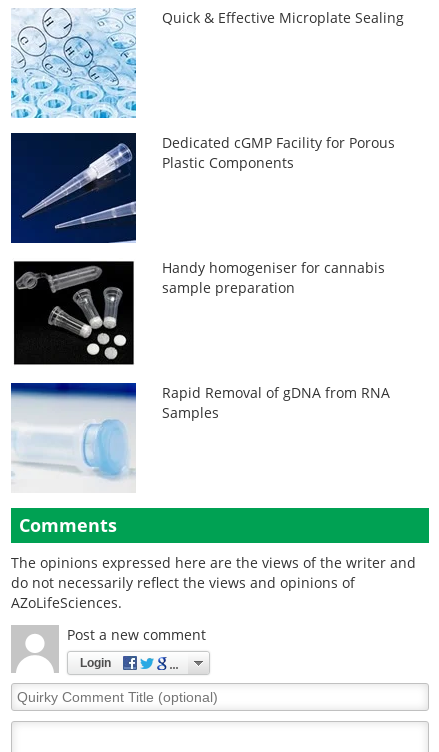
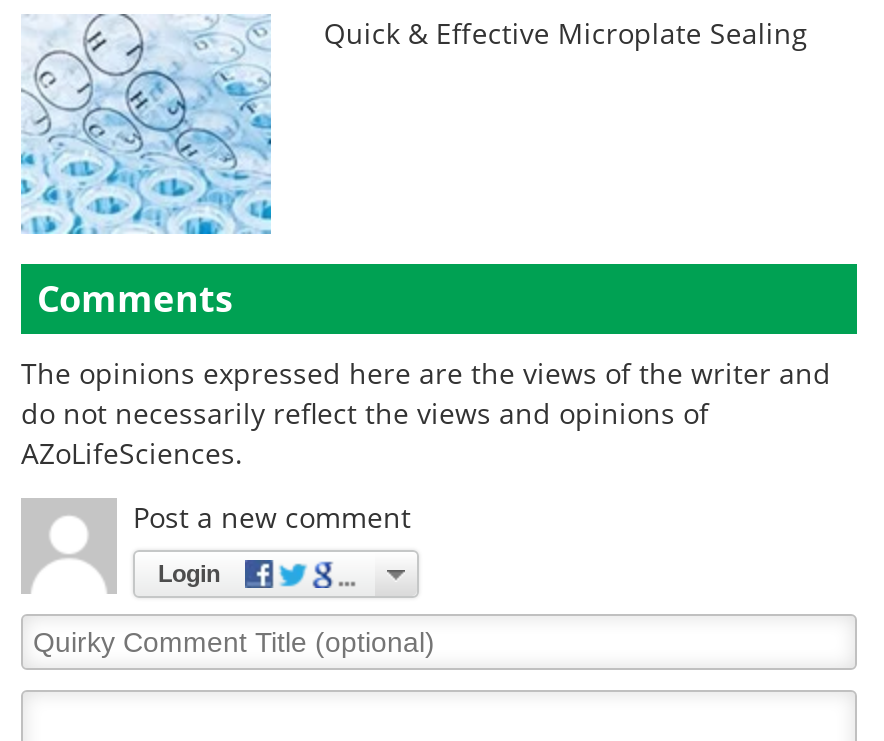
- [image]
- Dedicated cGMP Facility for Porous
- Plastic Components

- [image]
- Handy homogeniser for cannabis
- sample preparation

- [image]
- Rapid Removal of gDNA from RNA
- Samples
